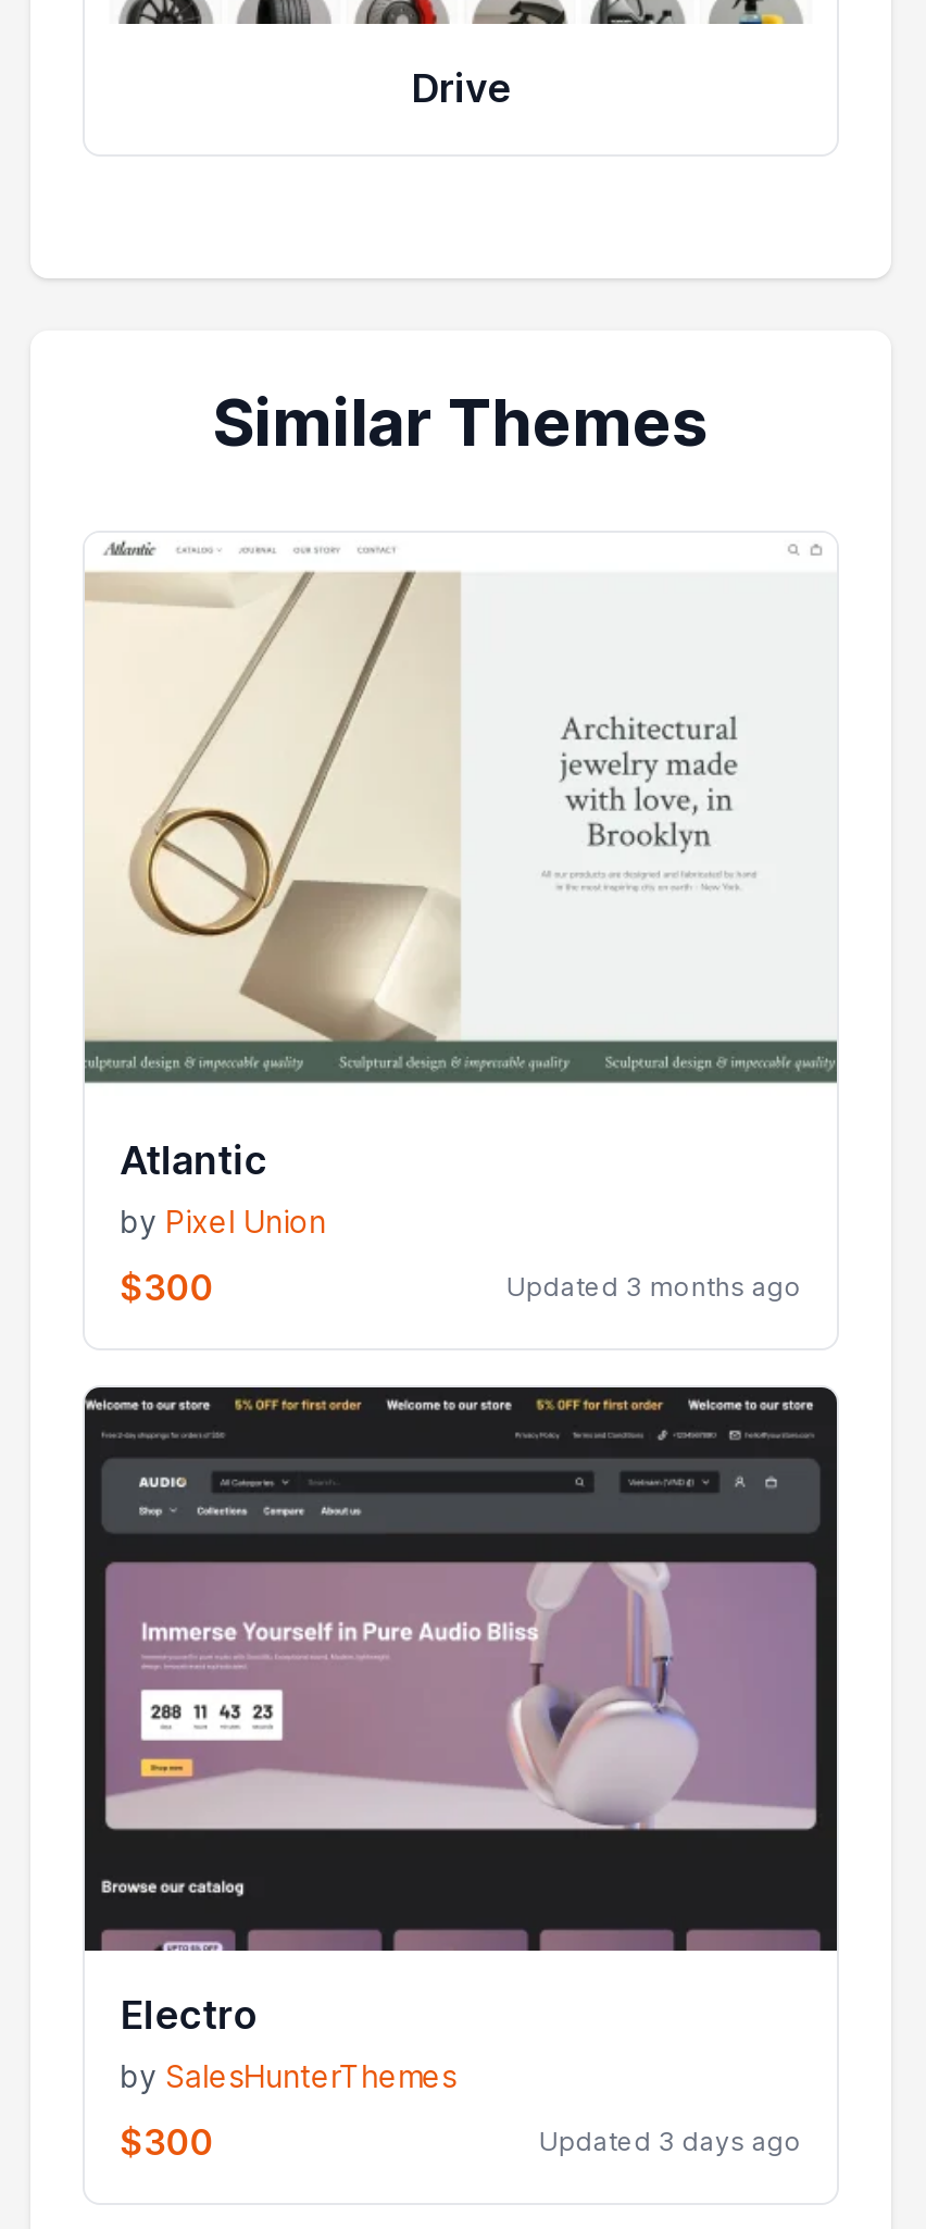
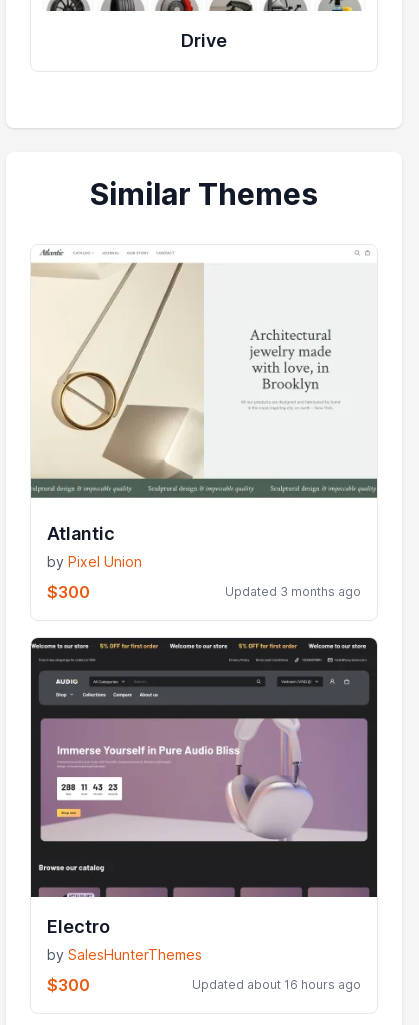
- Updated 3 days ago
+ Updated about 16 hours ago
